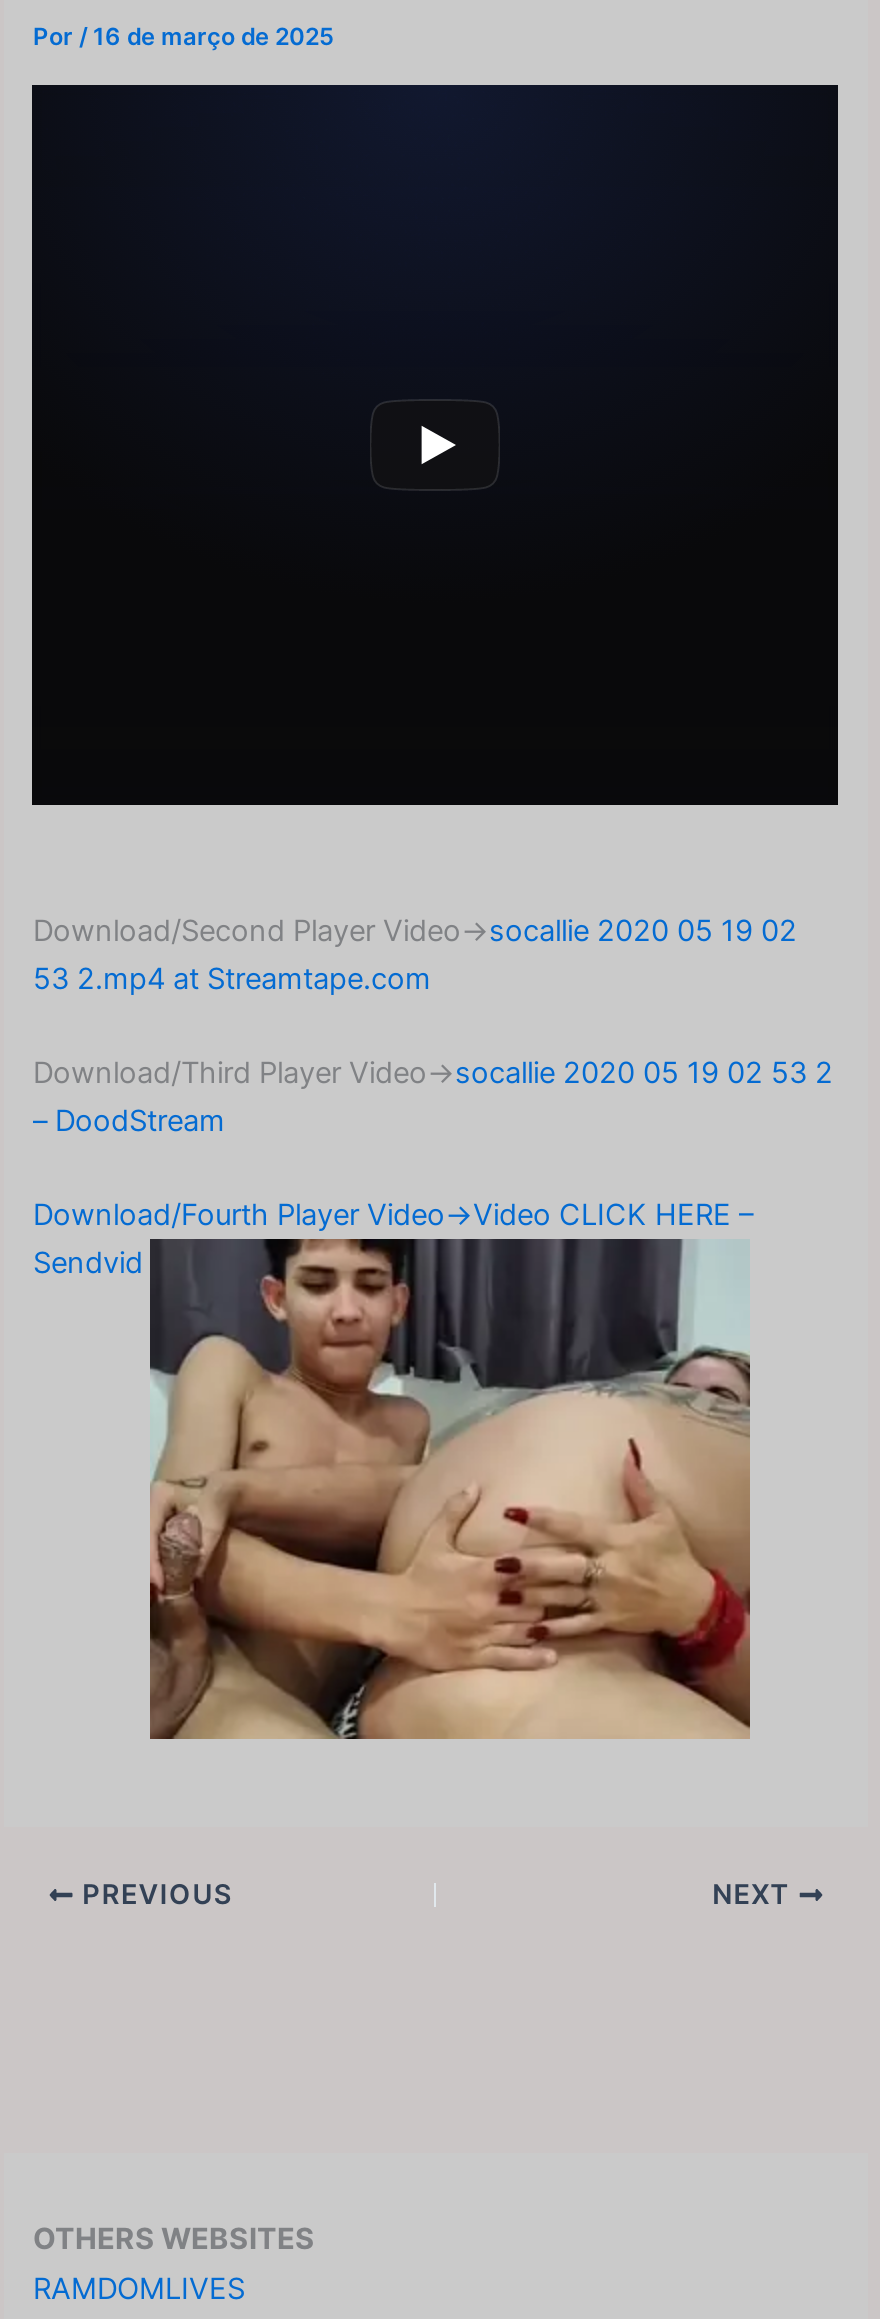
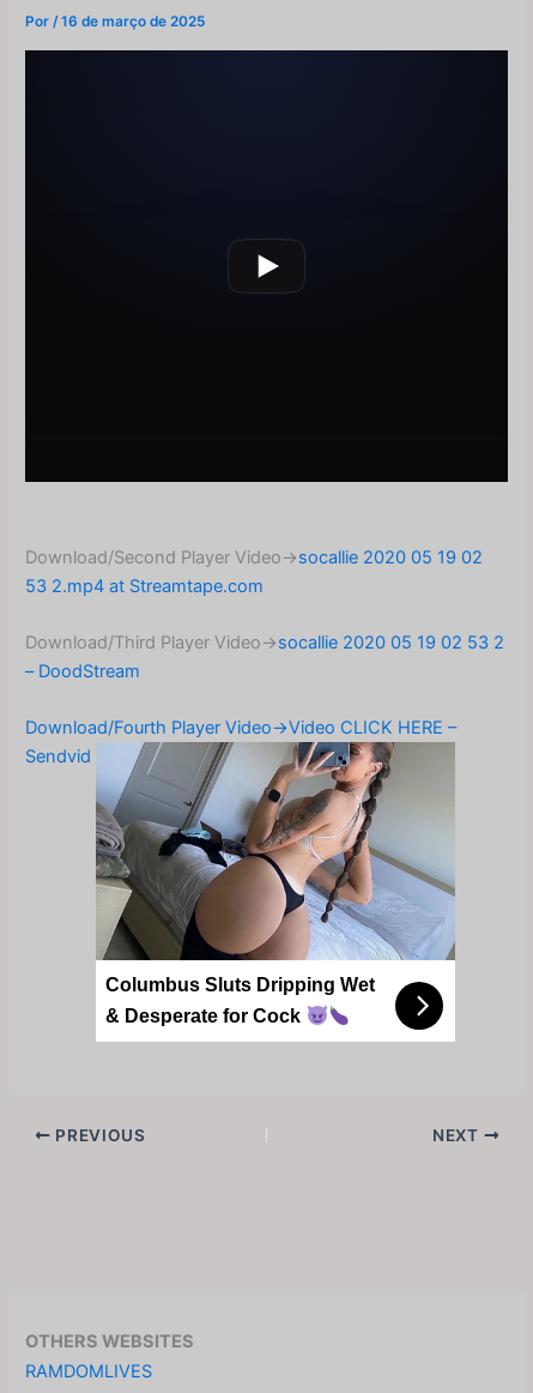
- [image]
+ [image]

+ Columbus Sluts Dripping Wet
+ & Desperate for Cock
